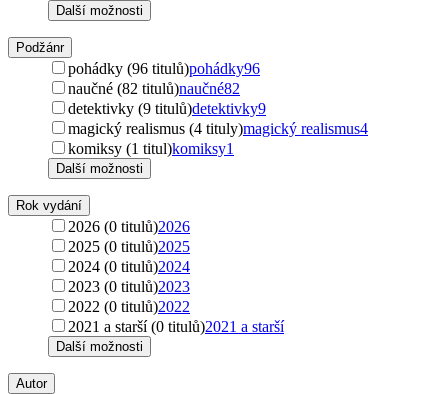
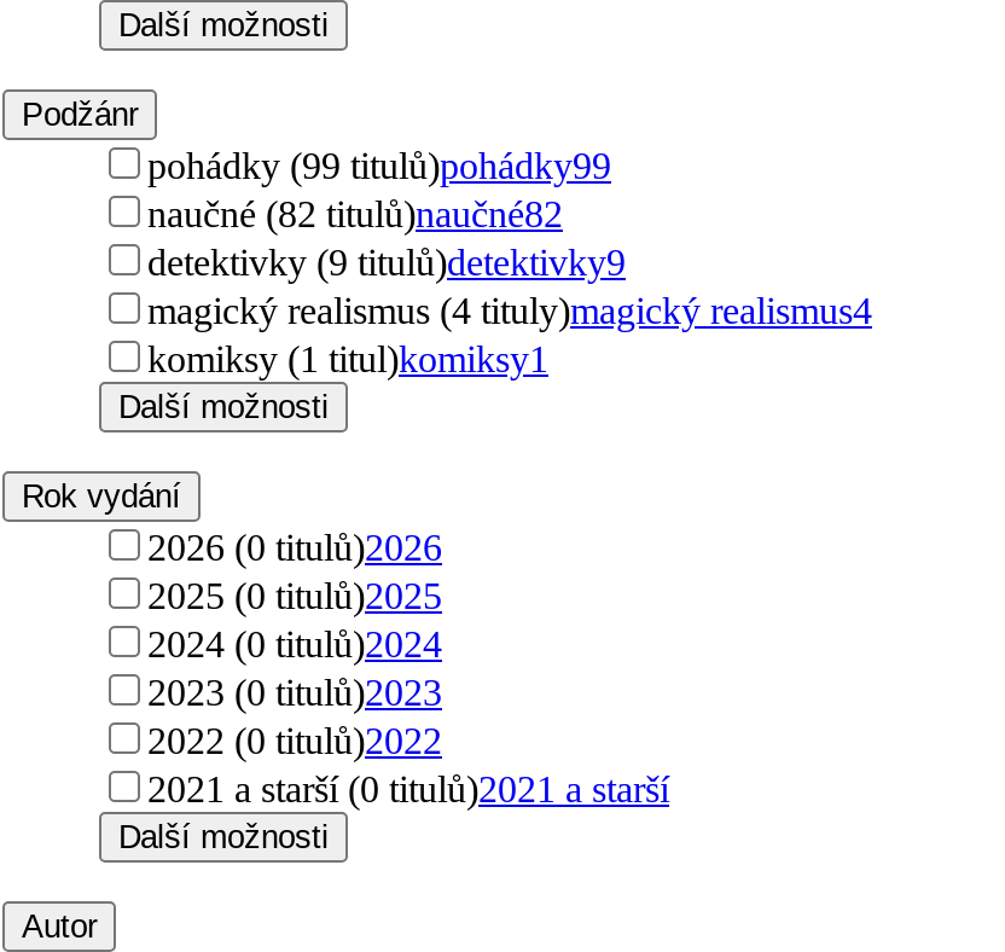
- pohádky (96 titulů)pohádky96
+ pohádky (99 titulů)pohádky99
